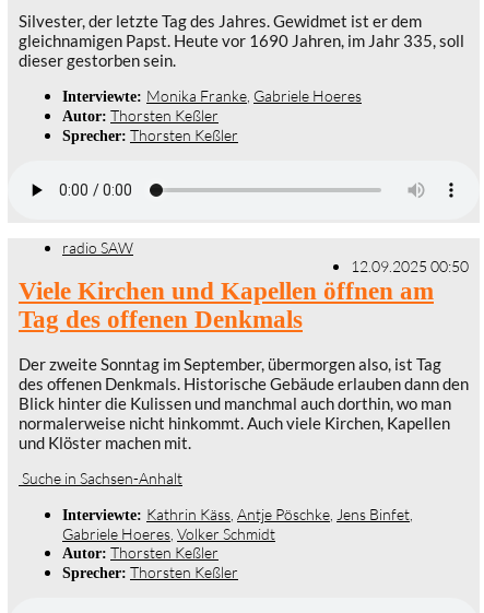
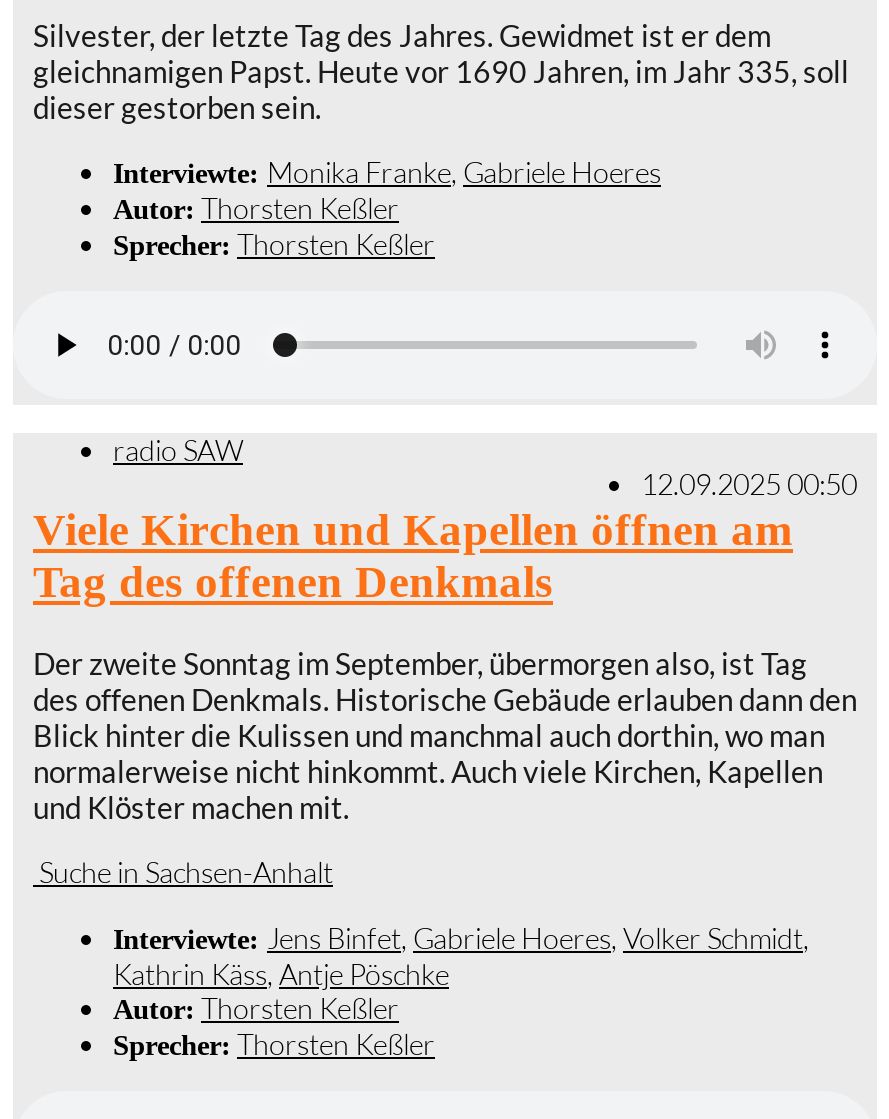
- Interviewte: Kathrin Käss, Antje Pöschke, Jens Binfet,
- Gabriele Hoeres, Volker Schmidt
+ Interviewte: Jens Binfet, Gabriele Hoeres, Volker Schmidt,
+ Kathrin Käss, Antje Pöschke
